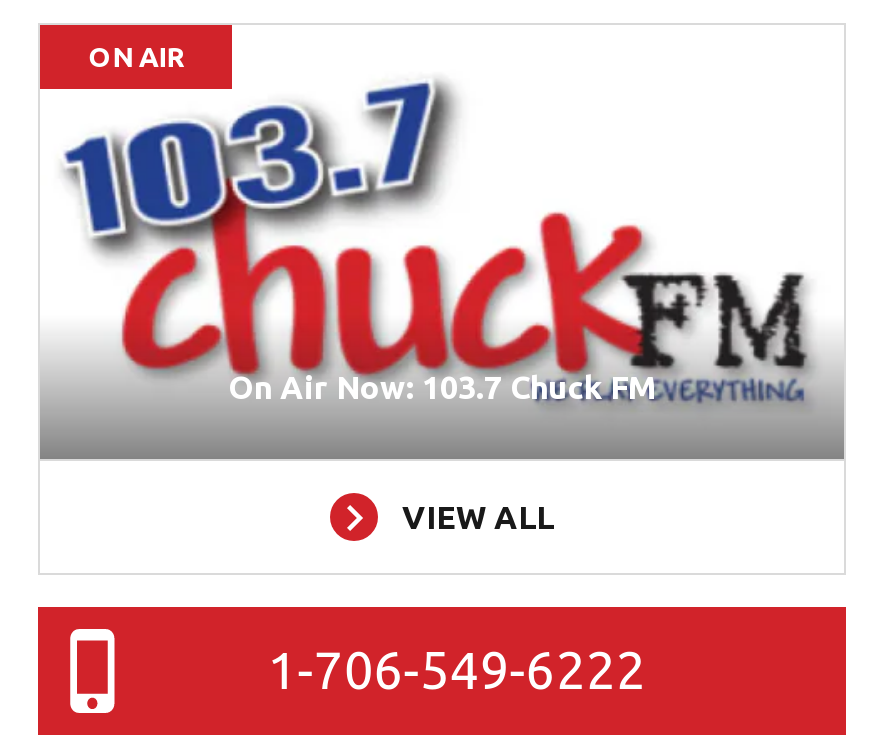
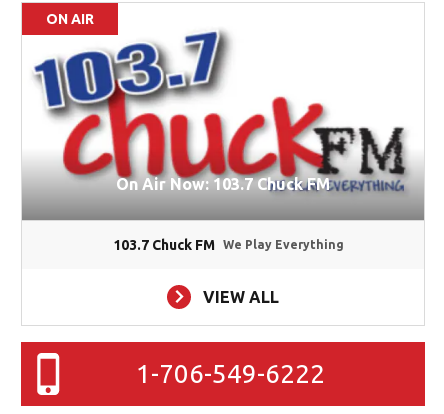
+ 103.7 Chuck FM
+ We Play Everything
